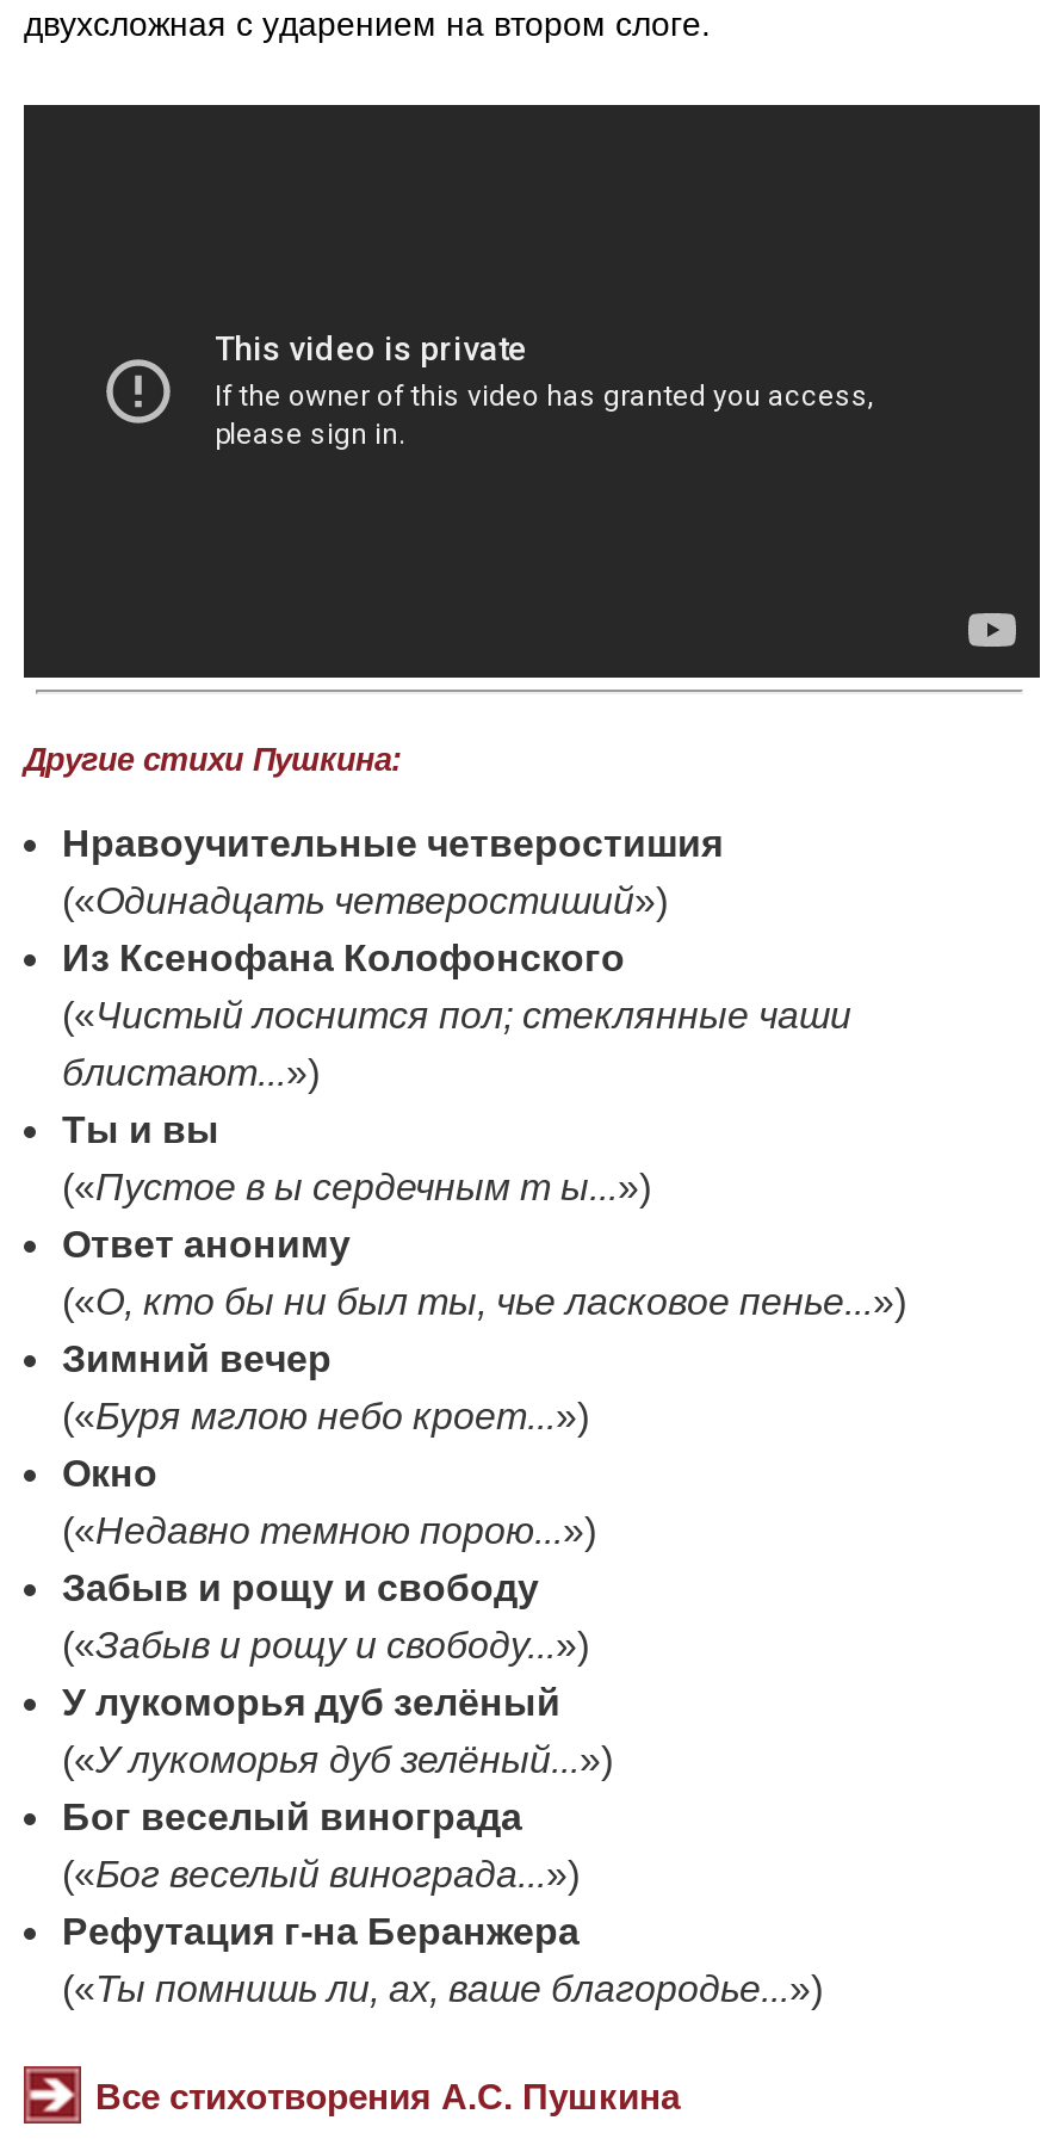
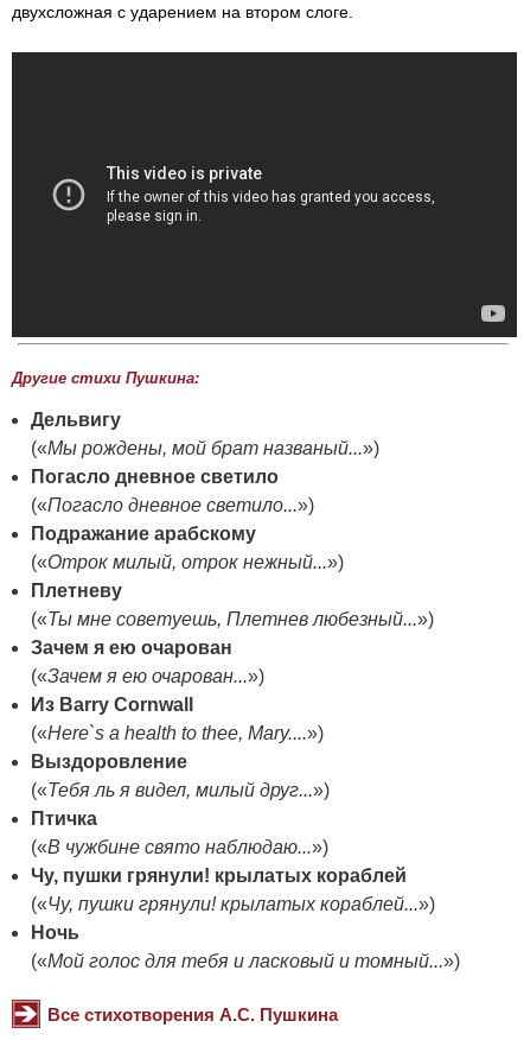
- Нравоучительные четверостишия
- («Одинадцать четверостиший»)
- Из Ксенофана Колофонского
- («Чистый лоснится пол; стеклянные чаши
- блистают...»)
- Ты и вы
- («Пустое в ы сердечным т ы...»)
- Ответ анониму
- («О, кто бы ни был ты, чье ласковое пенье...»)
- Зимний вечер
- («Буря мглою небо кроет...»)
- Окно
- («Недавно темною порою...»)
- Забыв и рощу и свободу
- («Забыв и рощу и свободу...»)
- У лукоморья дуб зелёный
- («У лукоморья дуб зелёный...»)
- Бог веселый винограда
- («Бог веселый винограда...»)
- Рефутация г-на Беранжера
- («Ты помнишь ли, ах, ваше благородье...»)
+ Дельвигу
+ («Мы рождены, мой брат названый...»)
+ Погасло дневное светило
+ («Погасло дневное светило...»)
+ Подражание арабскому
+ («Отрок милый, отрок нежный...»)
+ Плетневу
+ («Ты мне советуешь, Плетнев любезный...»)
+ Зачем я ею очарован
+ («Зачем я ею очарован...»)
+ Из Barry Cornwall
+ («Here`s a health to thee, Mary....»)
+ Выздоровление
+ («Тебя ль я видел, милый друг...»)
+ Птичка
+ («В чужбине свято наблюдаю...»)
+ Чу, пушки грянули! крылатых кораблей
+ («Чу, пушки грянули! крылатых кораблей...»)
+ Ночь
+ («Мой голос для тебя и ласковый и томный...»)
